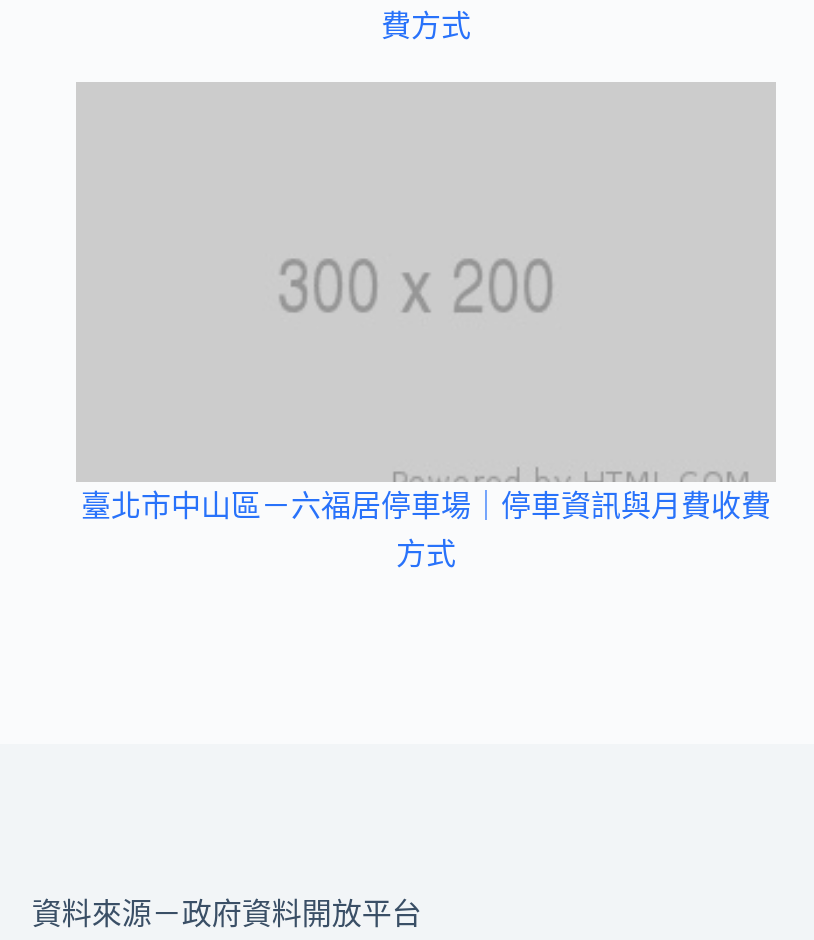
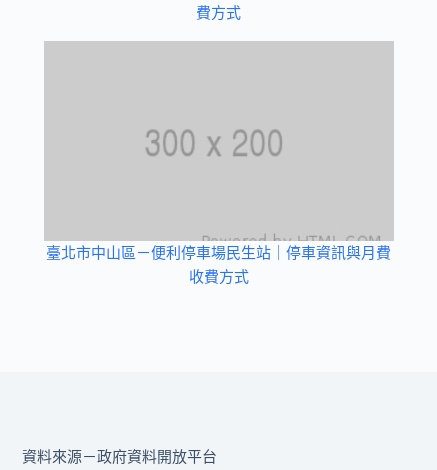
- 臺北市中山區－六福居停車場｜停車資訊與月費收費
- 方式
+ 臺北市中山區－便利停車場民生站｜停車資訊與月費
+ 收費方式
